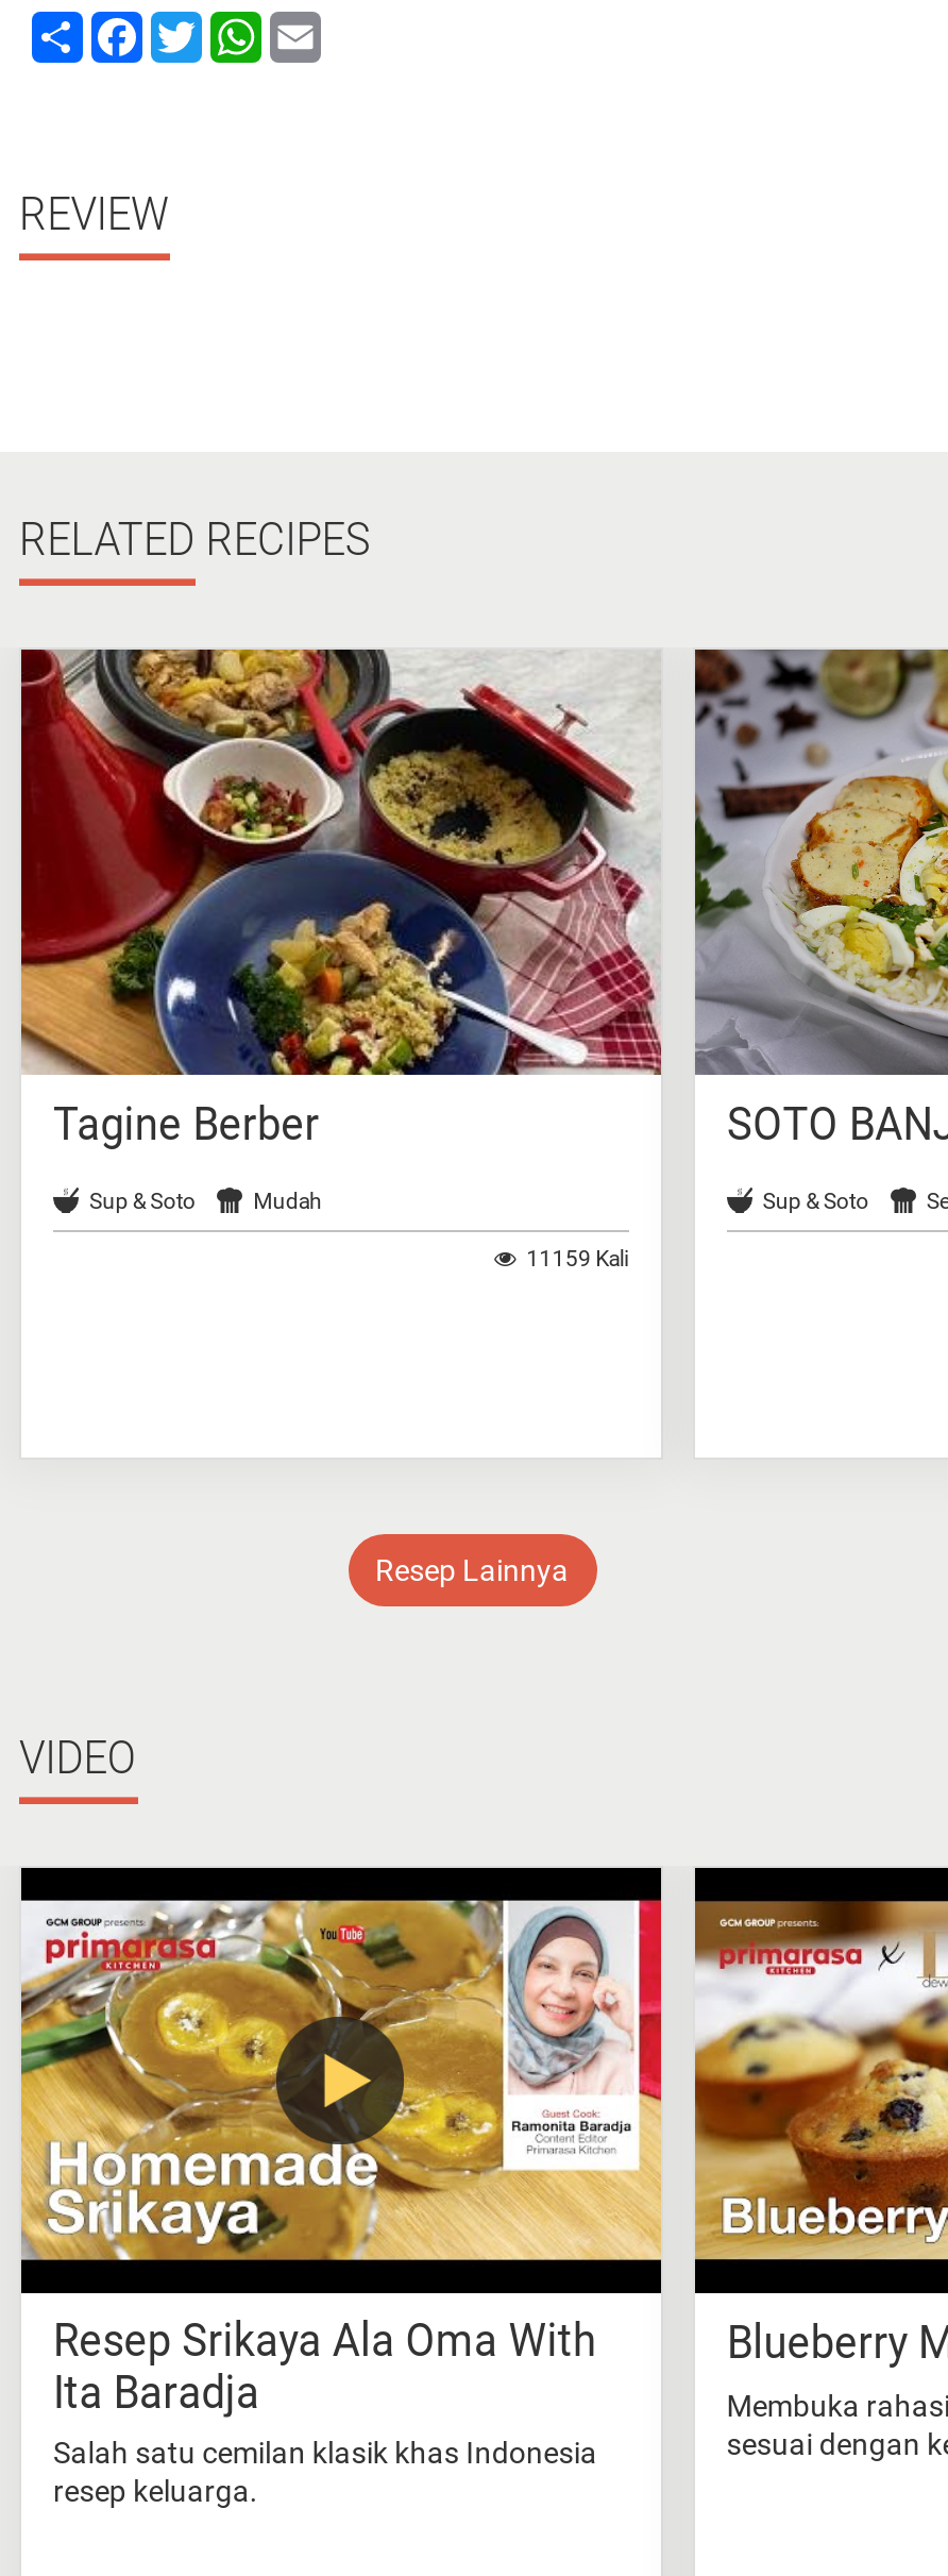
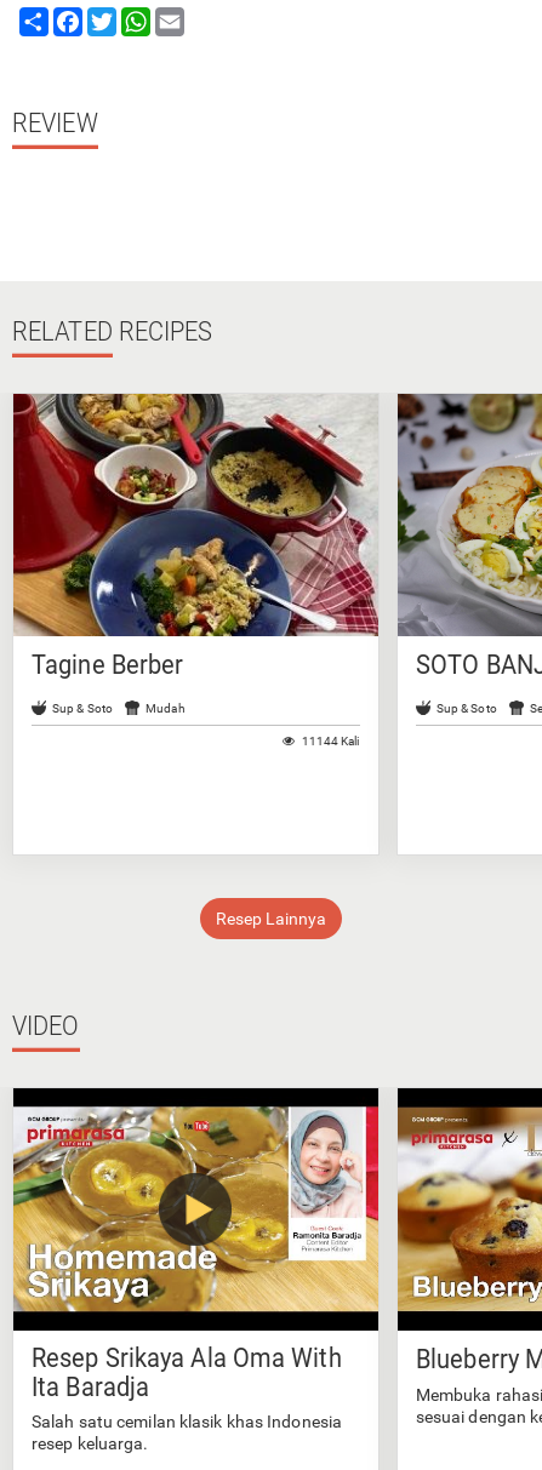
- 11159 Kali
+ 11144 Kali
